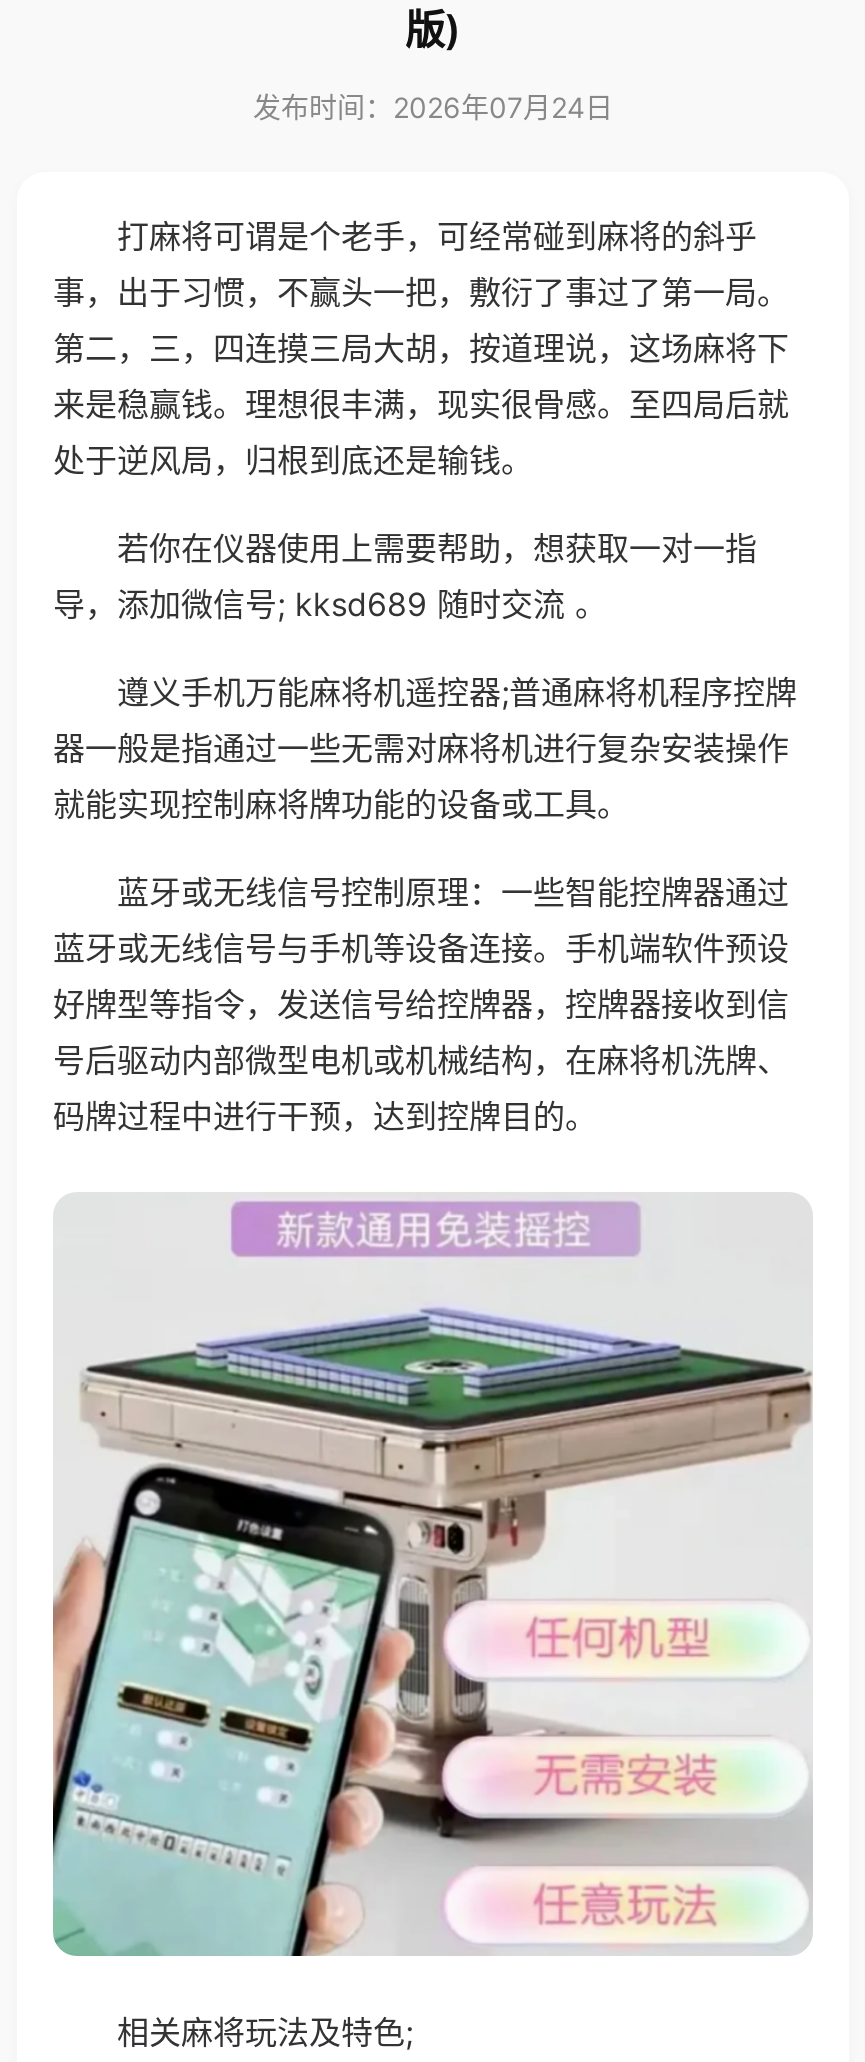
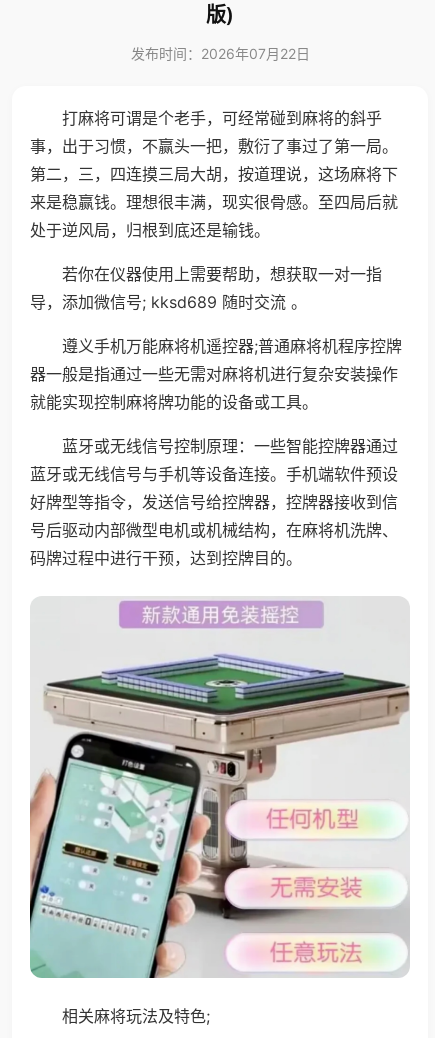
- 发布时间：2026年07月24日
+ 发布时间：2026年07月22日
